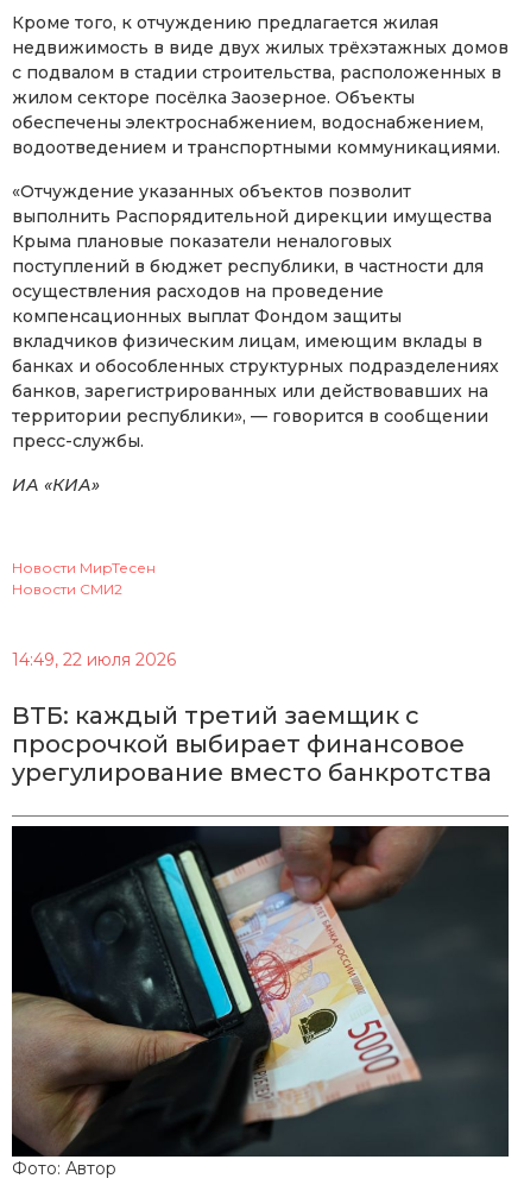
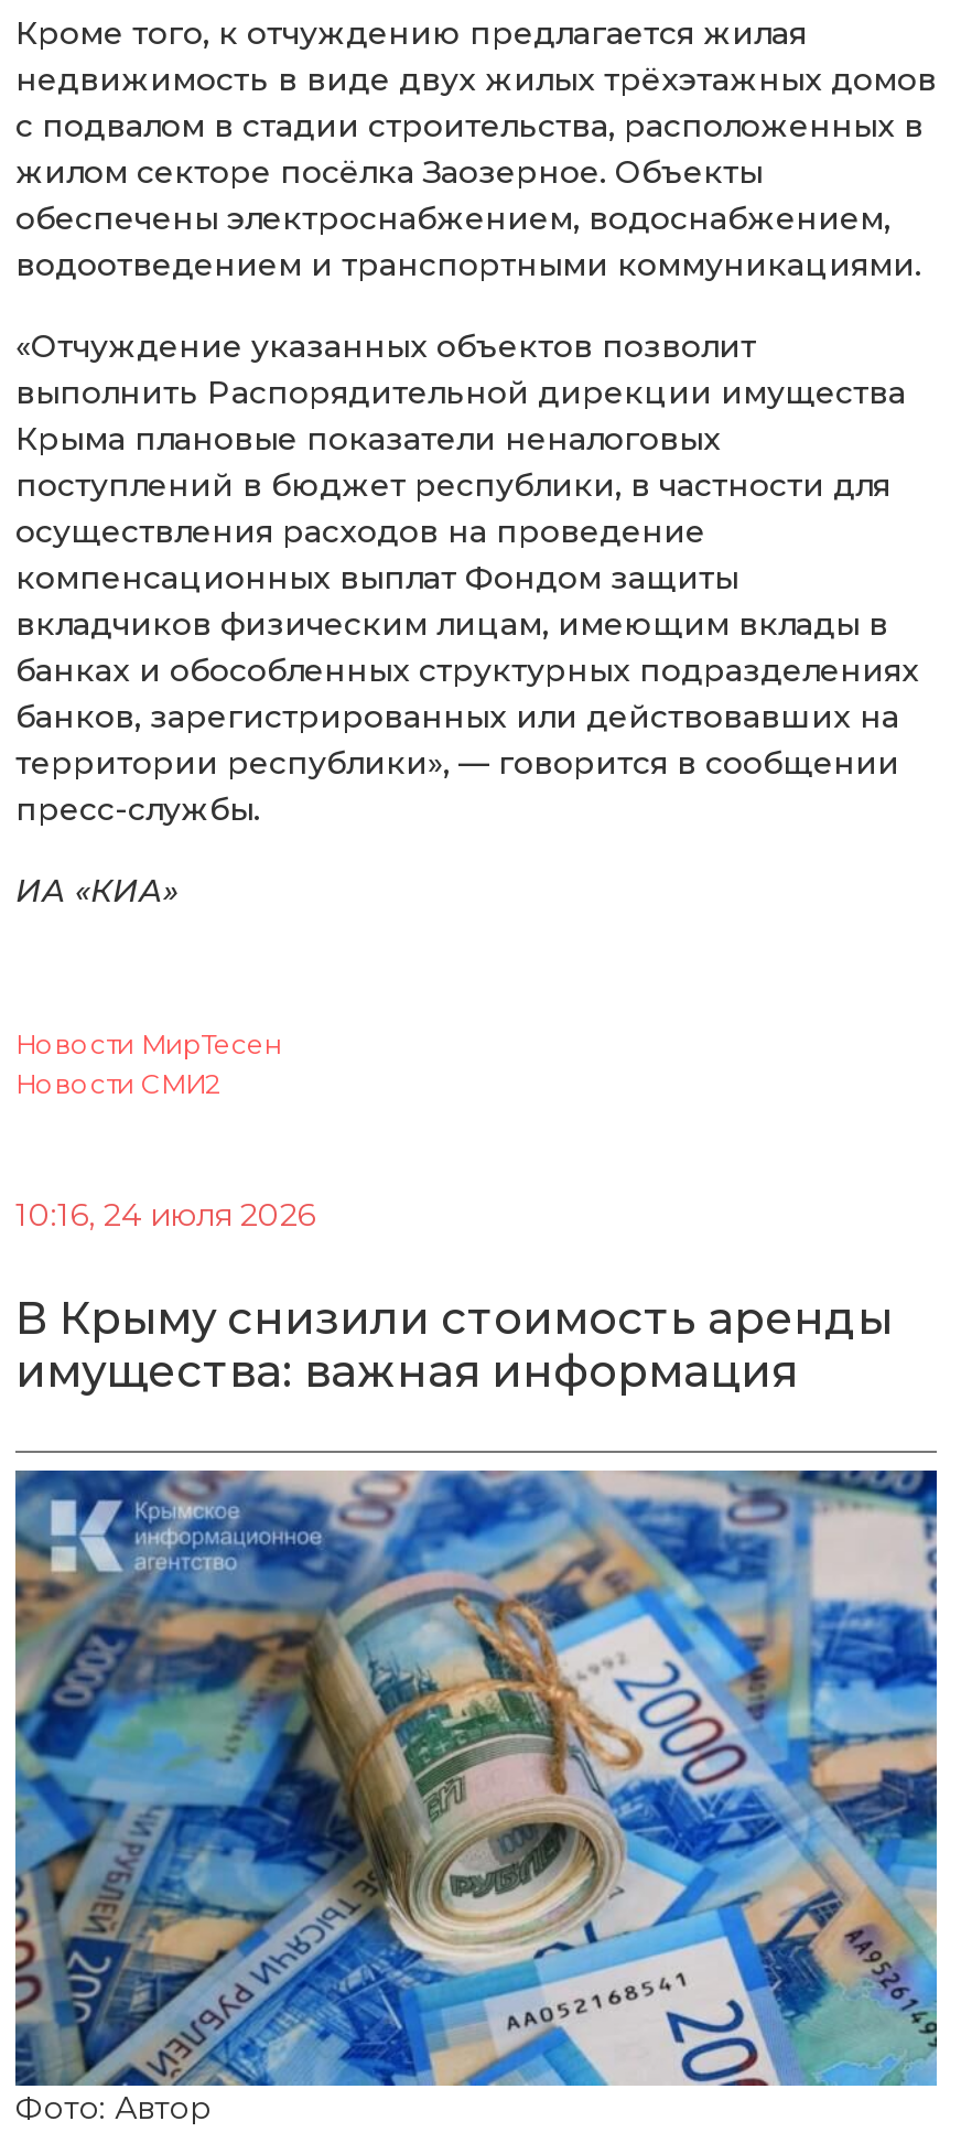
- 14:49, 22 июля 2026
+ 10:16, 24 июля 2026

- ВТБ: каждый третий заемщик с
- просрочкой выбирает финансовое
- урегулирование вместо банкротства
+ В Крыму снизили стоимость аренды
+ имущества: важная информация

- [image]
+ [image]
